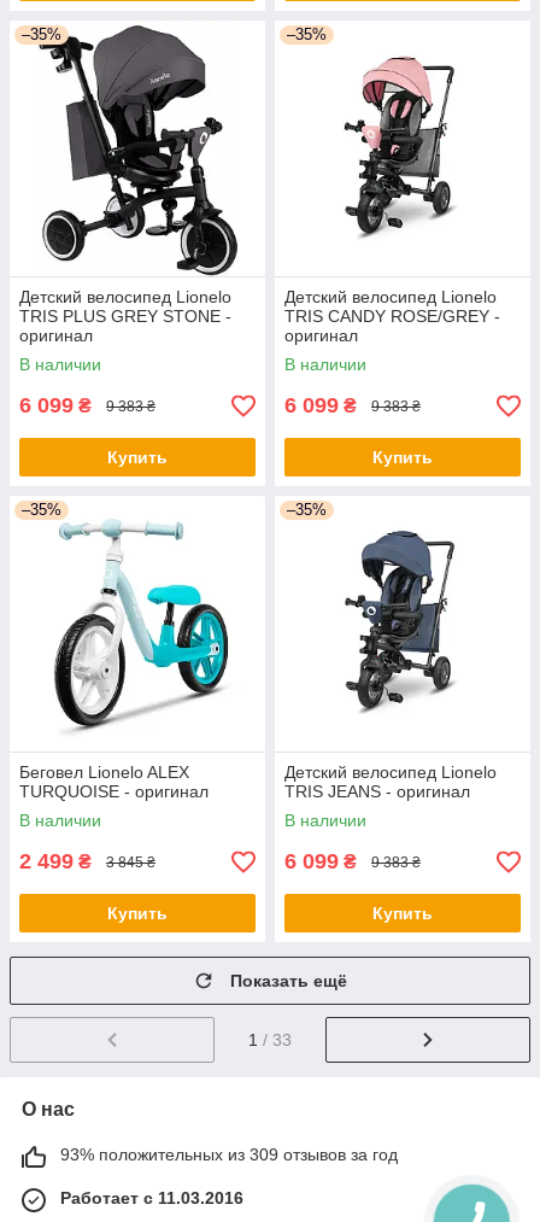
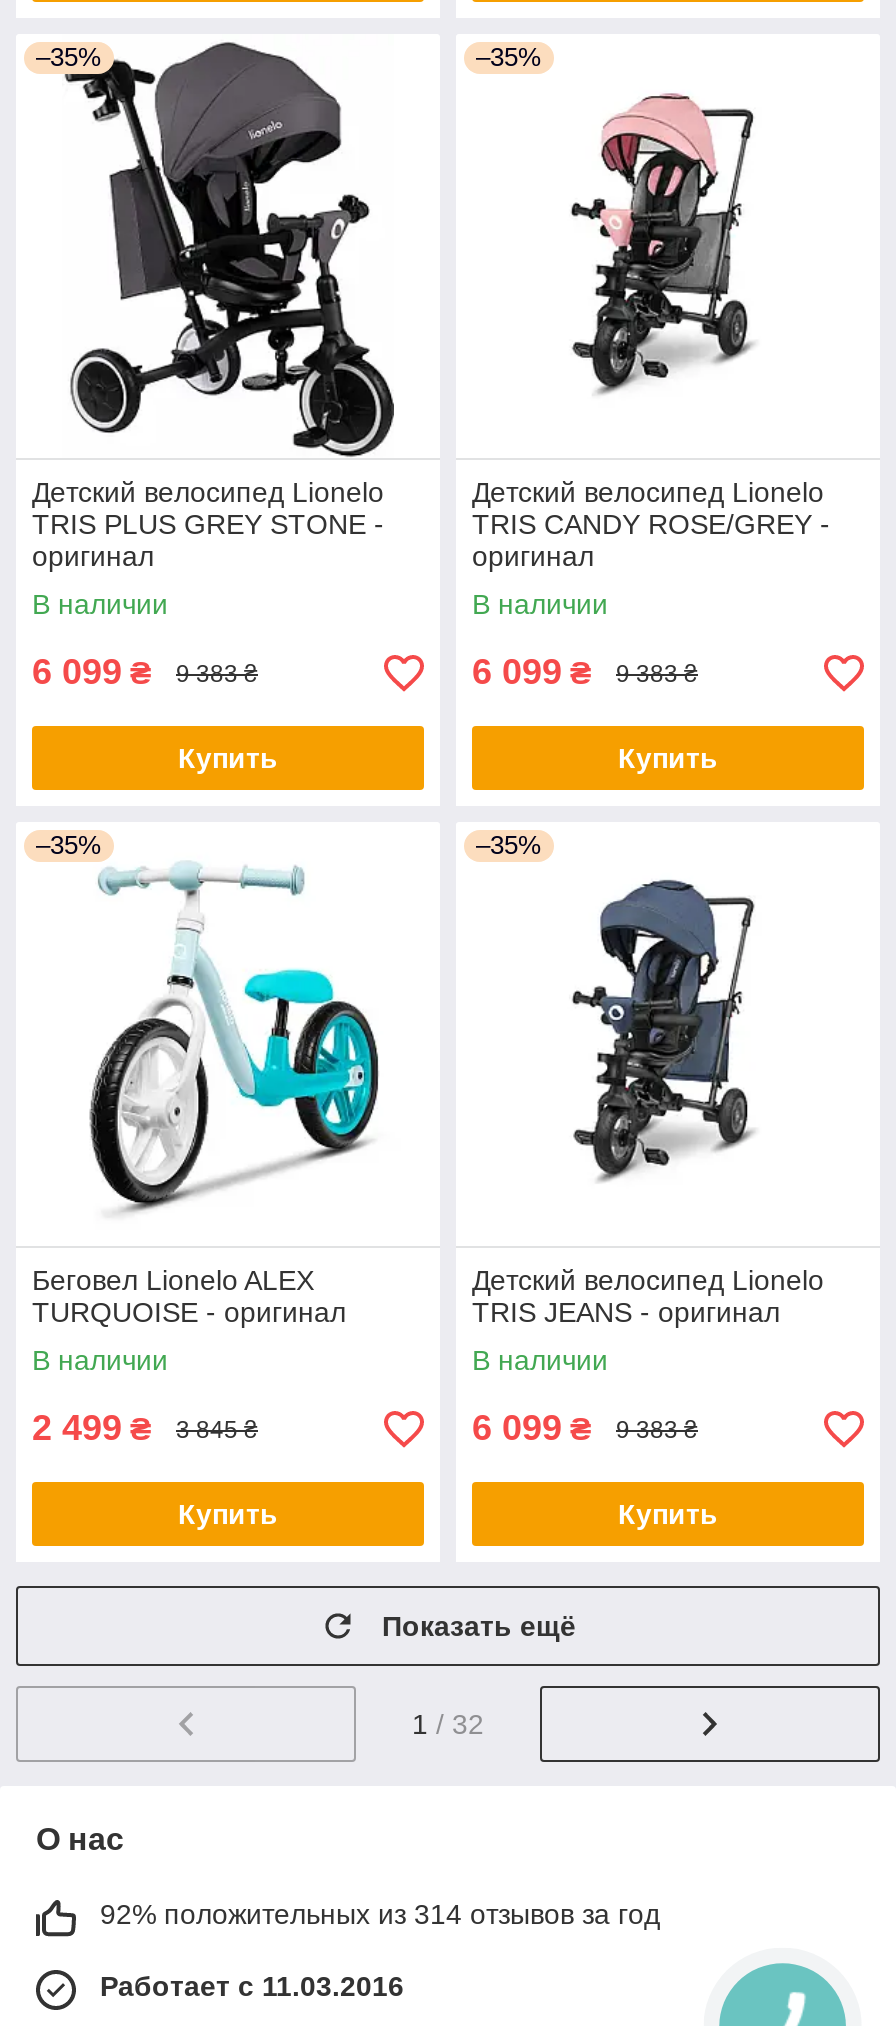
- 1 / 33
+ 1 / 32

- 93% положительных из 309 отзывов за год
+ 92% положительных из 314 отзывов за год
